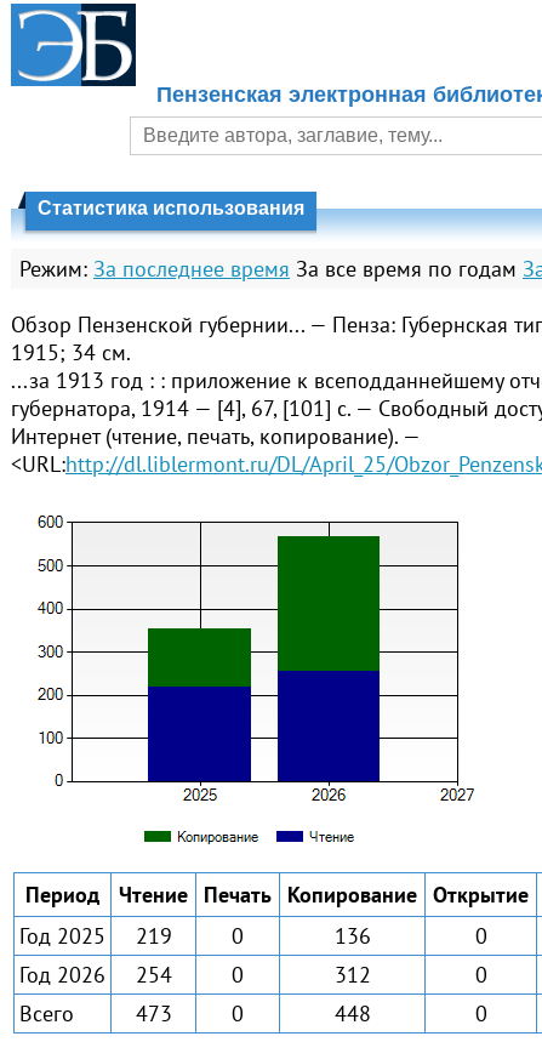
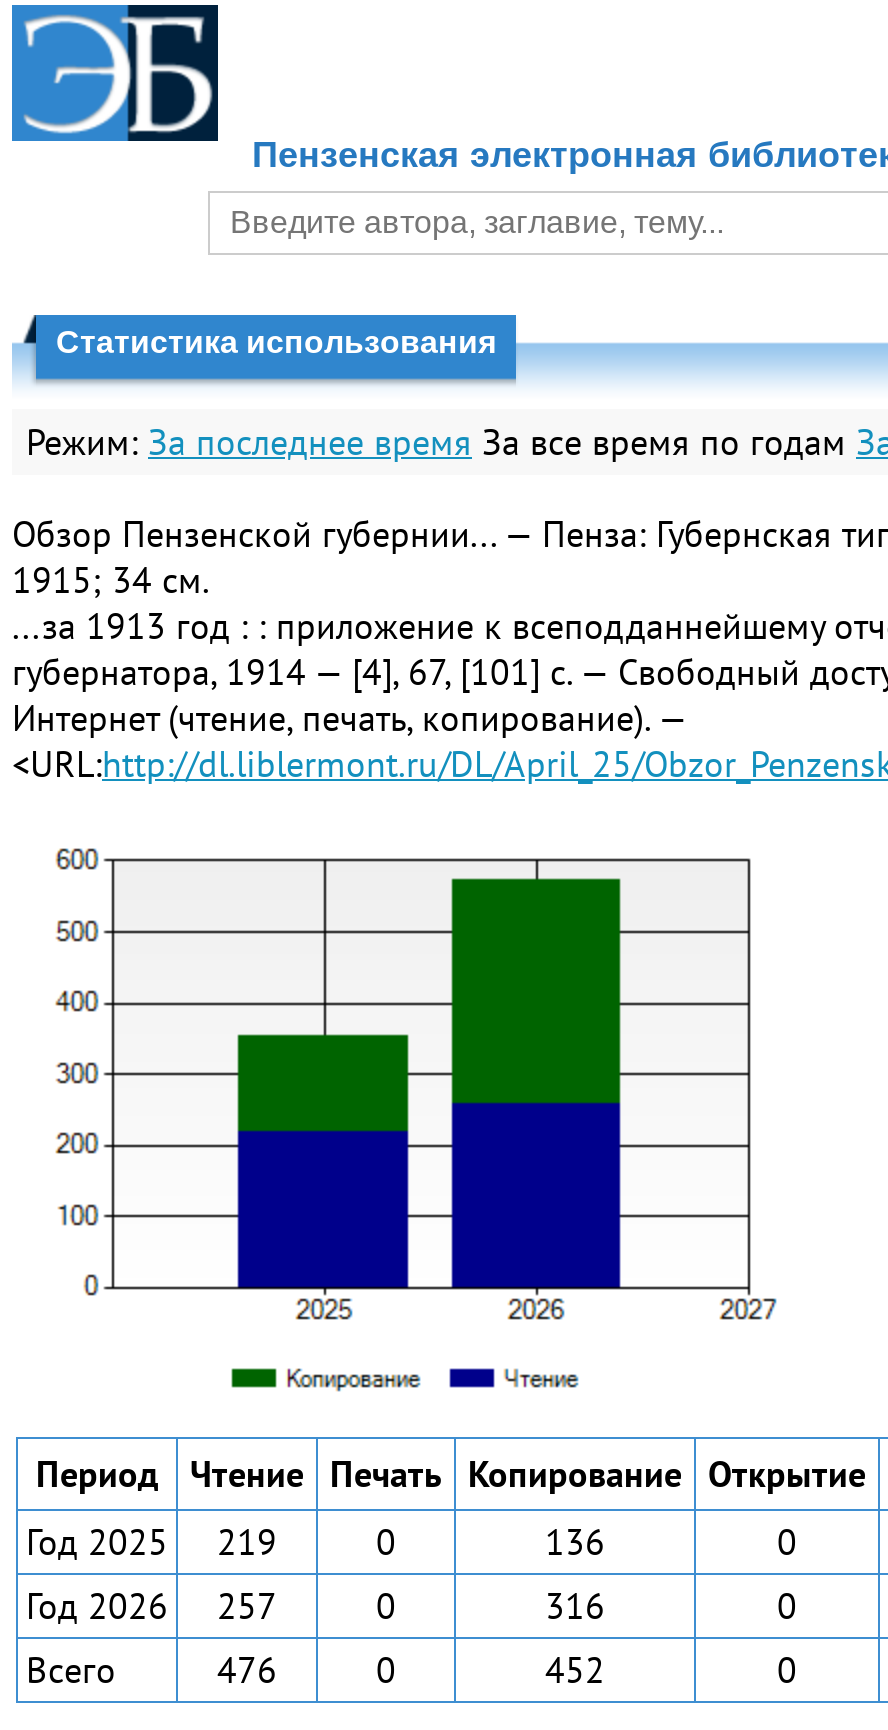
- Год 2026 254
+ Год 2026 257

- 312
+ 316

- 473
+ 476

- 448
+ 452
